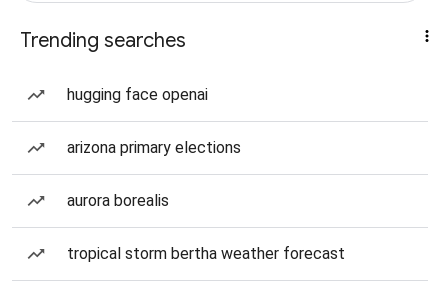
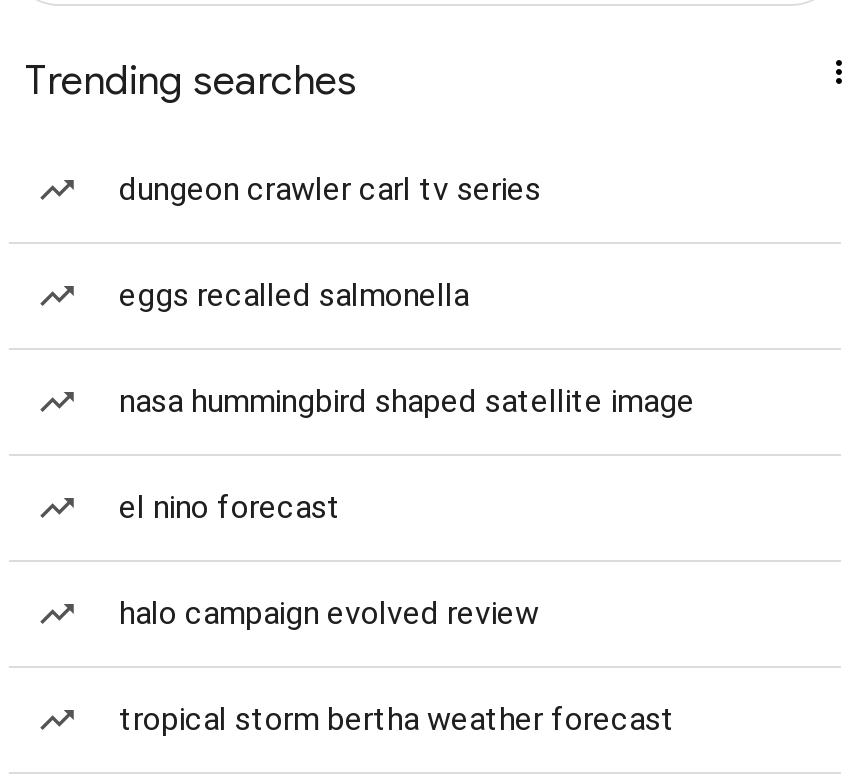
- hugging face openai
- arizona primary elections
- aurora borealis
+ dungeon crawler carl tv series
+ eggs recalled salmonella
+ nasa hummingbird shaped satellite image
+ el nino forecast
+ halo campaign evolved review
